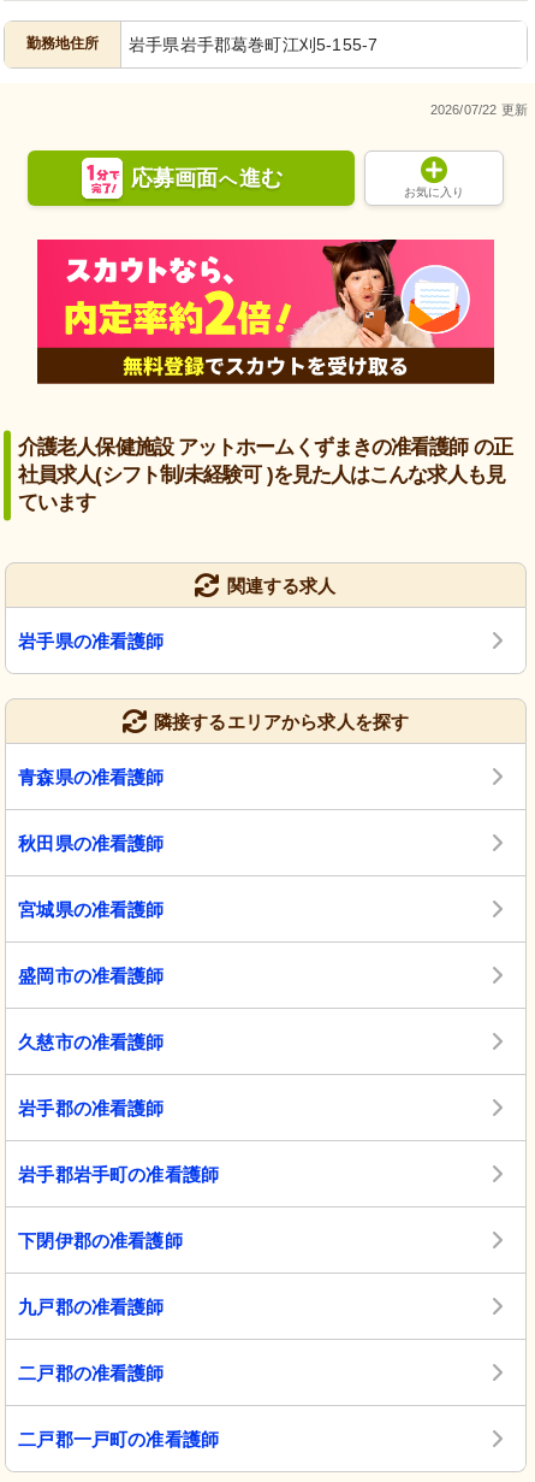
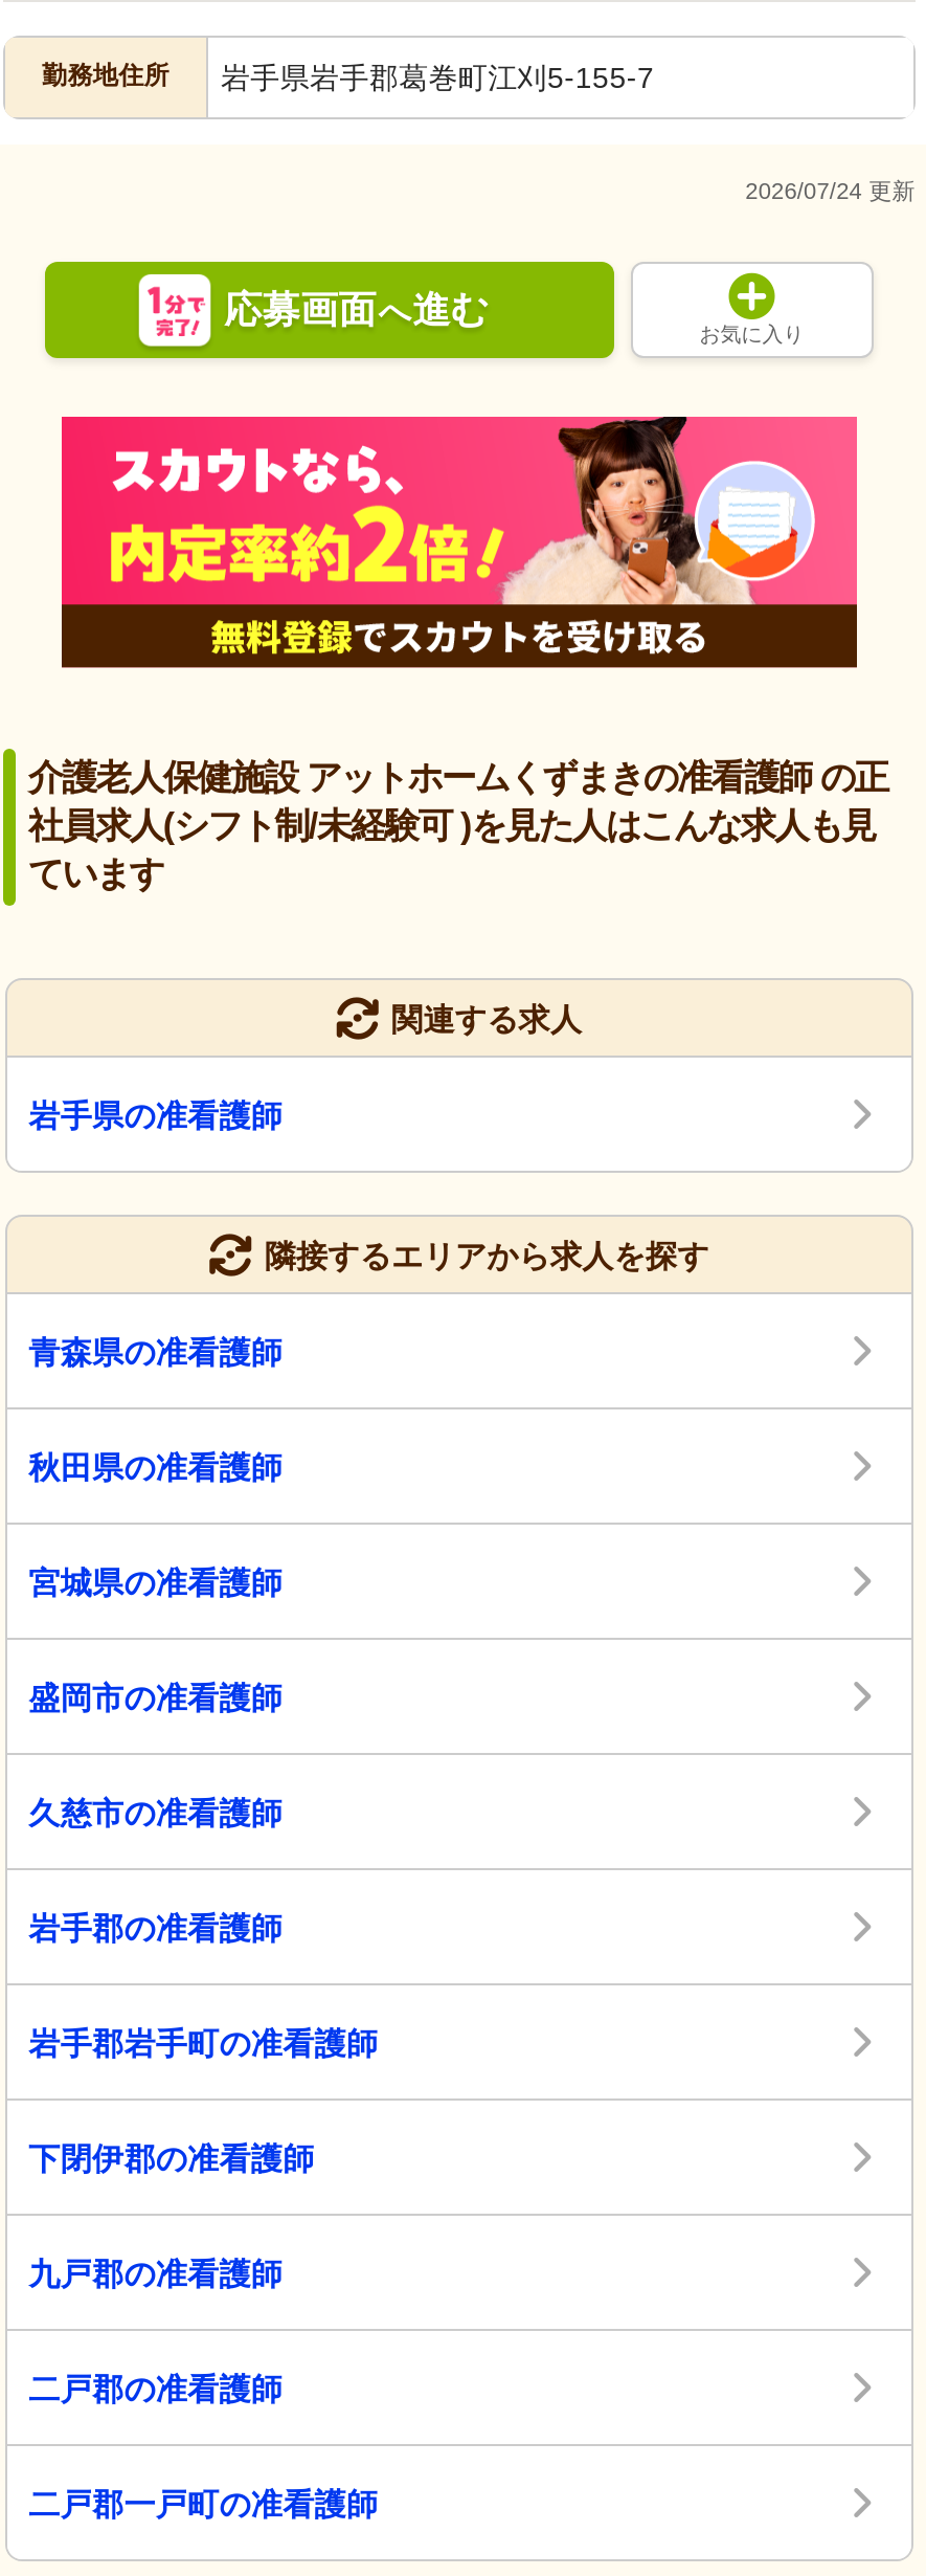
- 2026/07/22 更新
+ 2026/07/24 更新
